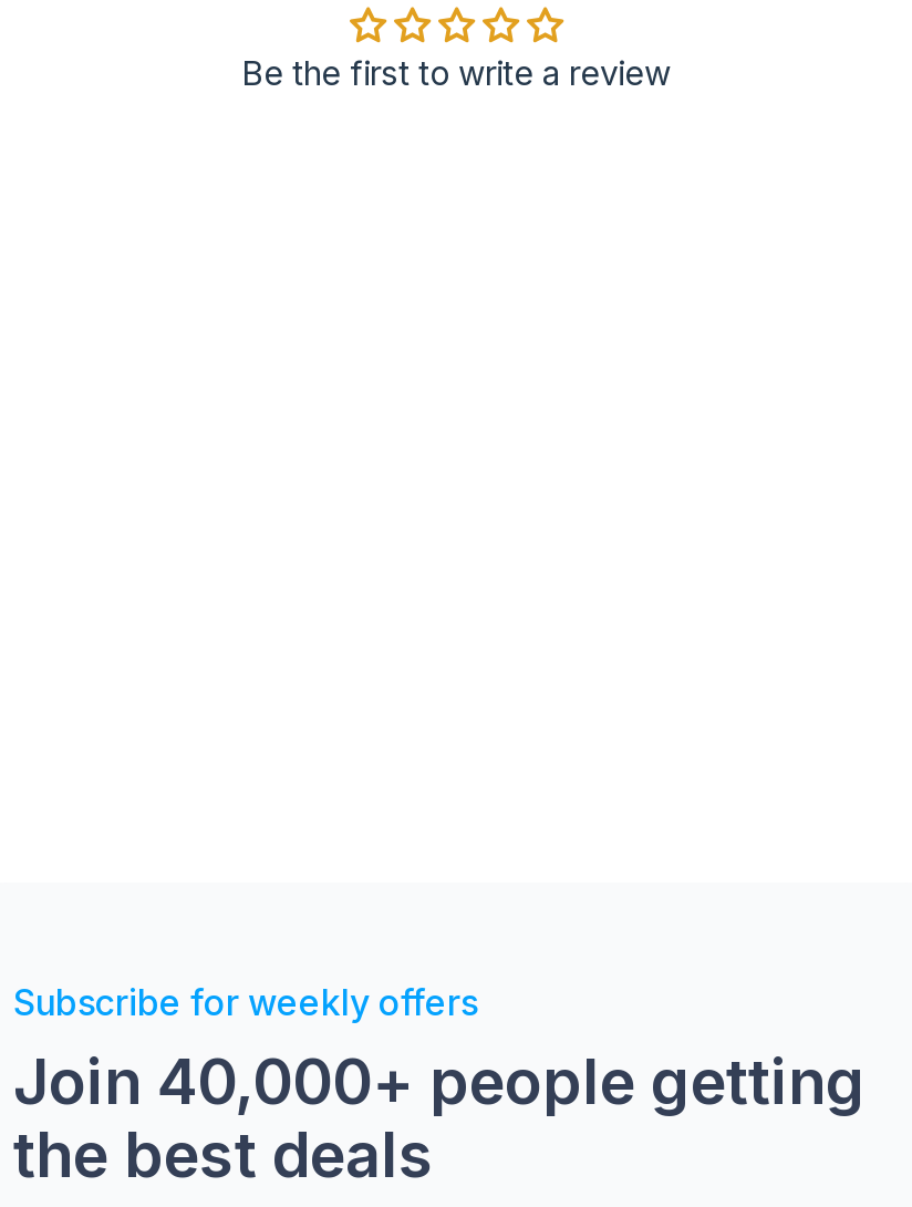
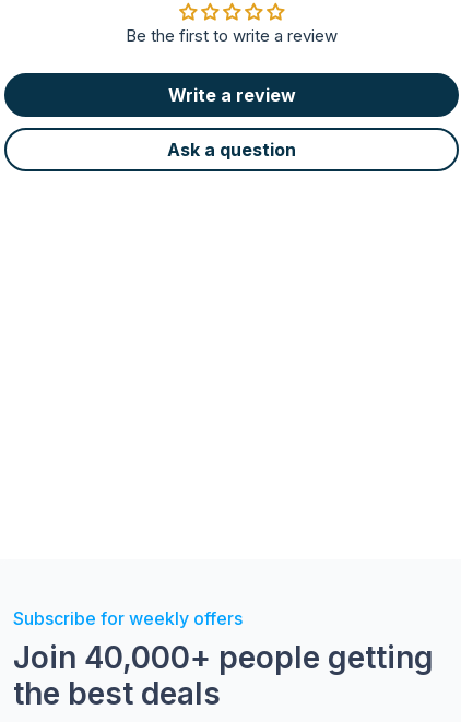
+ Write a review
+ Ask a question
